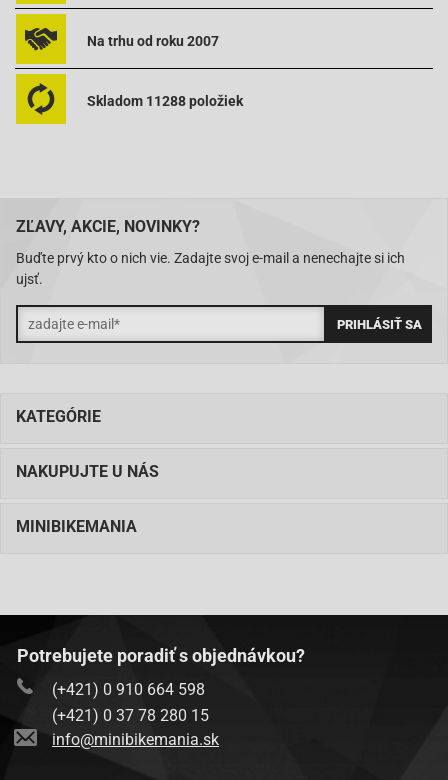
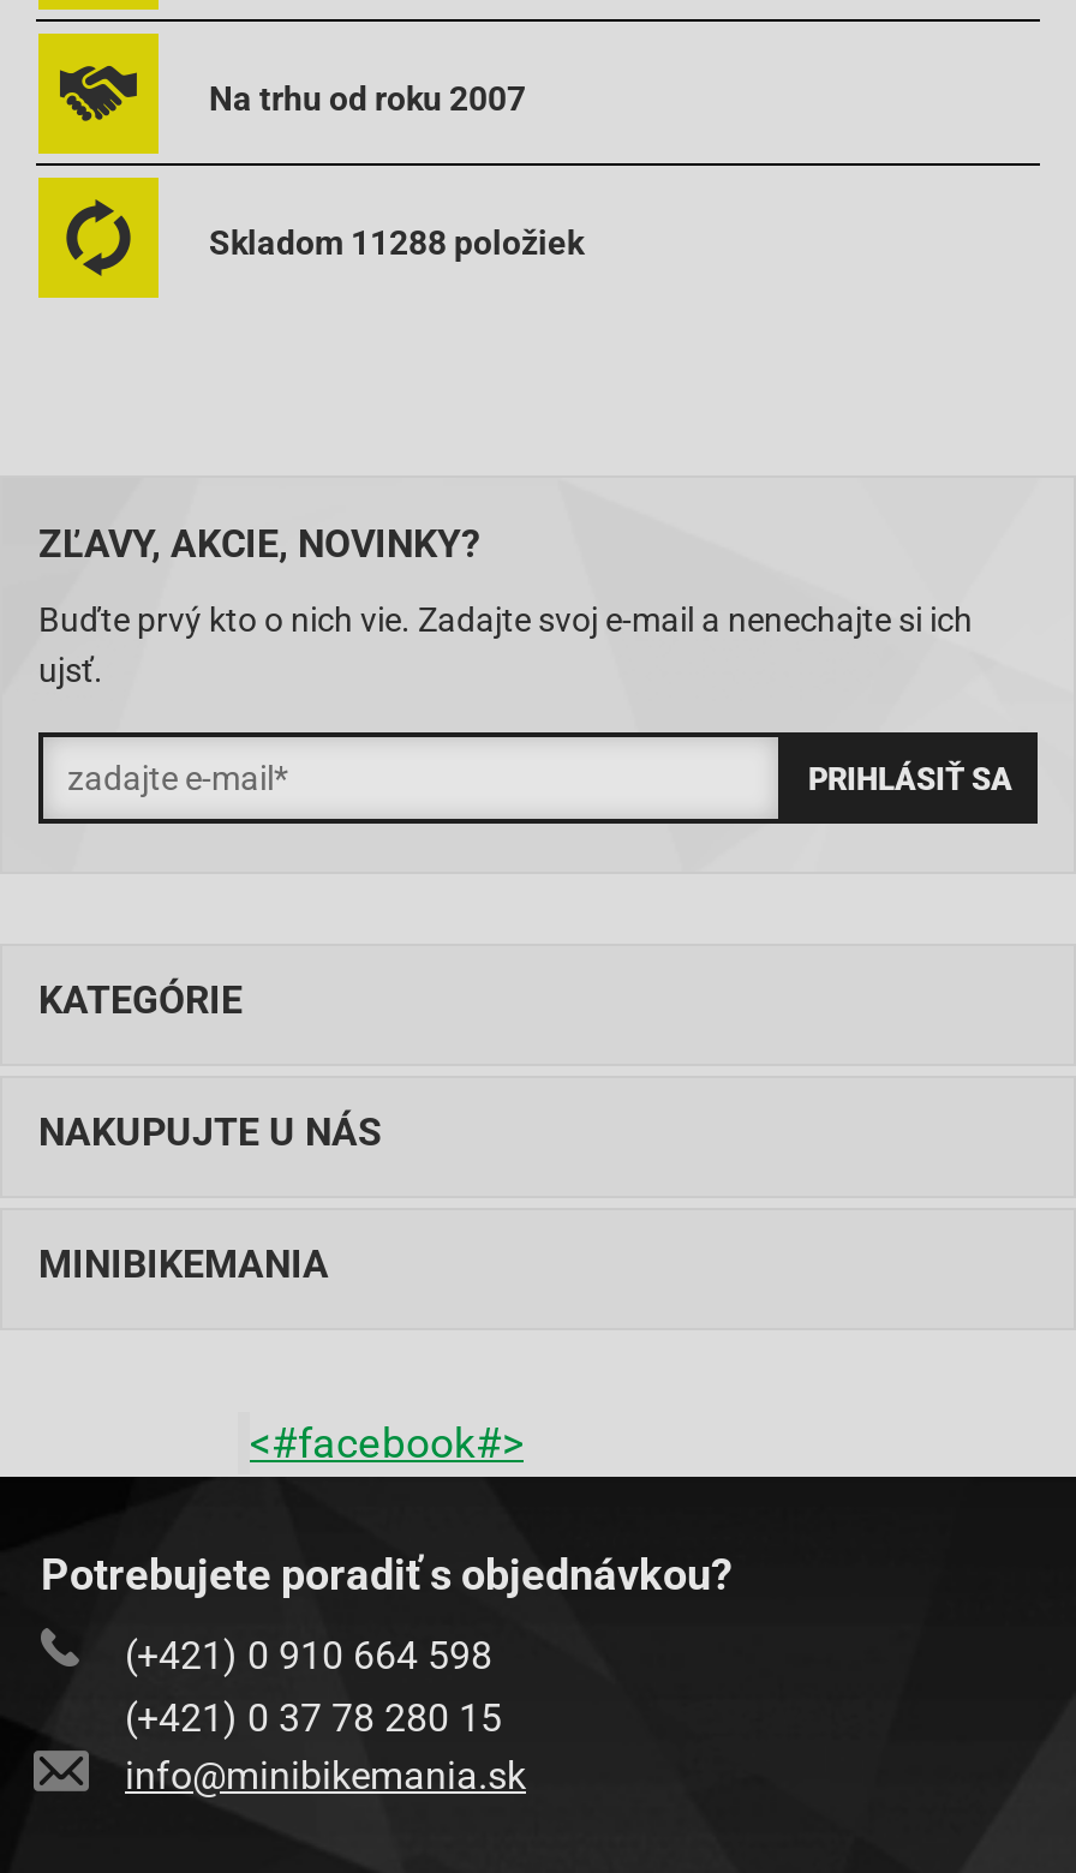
+ <#facebook#>
